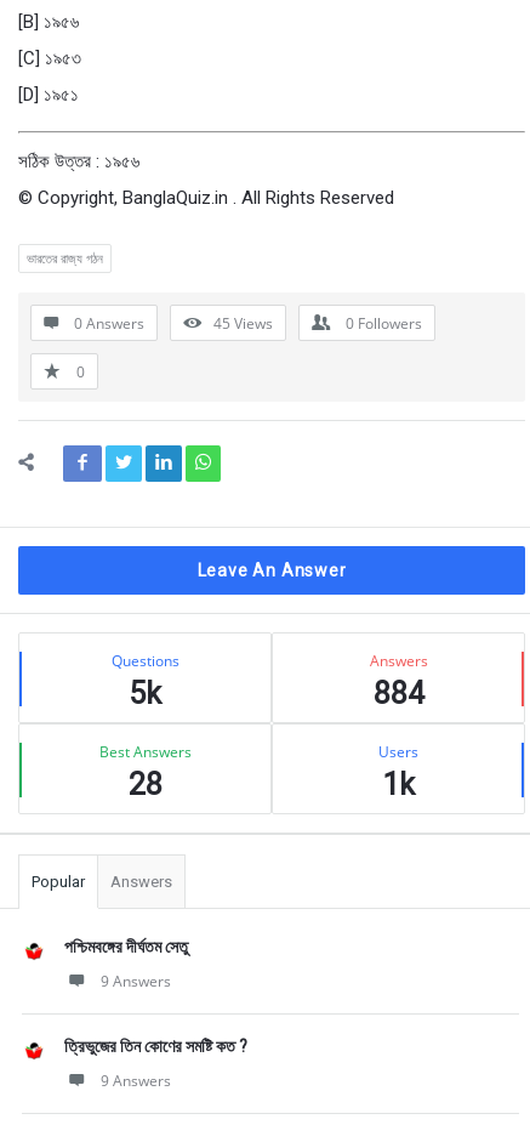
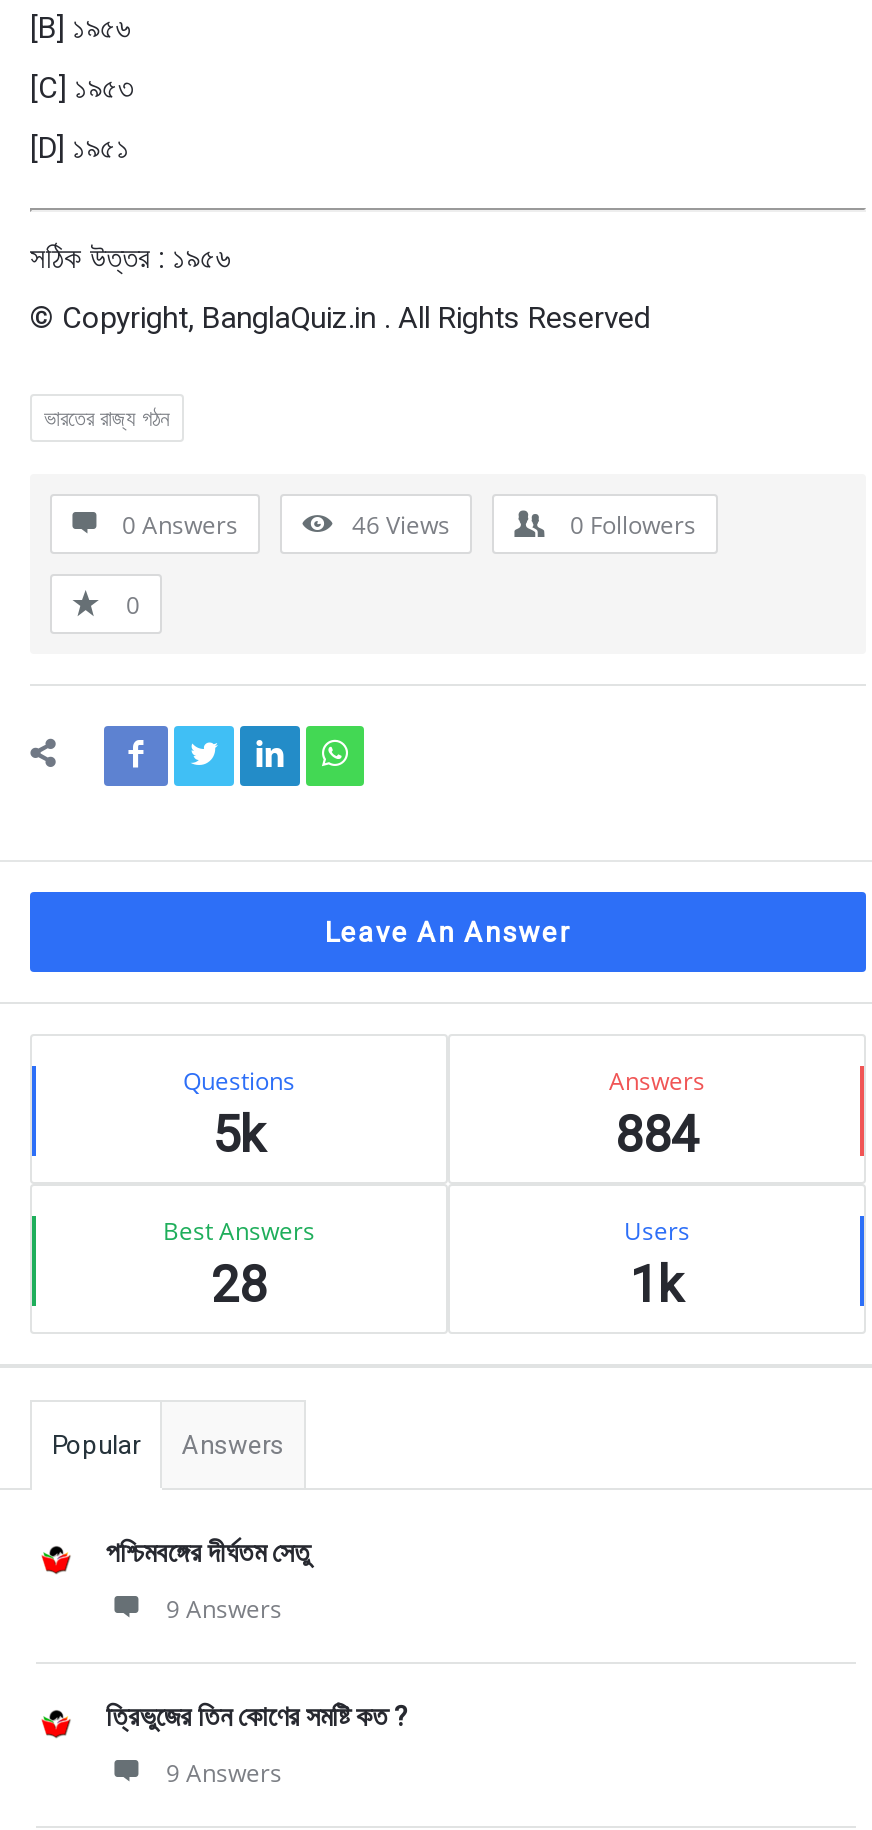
- 45 Views
+ 46 Views
